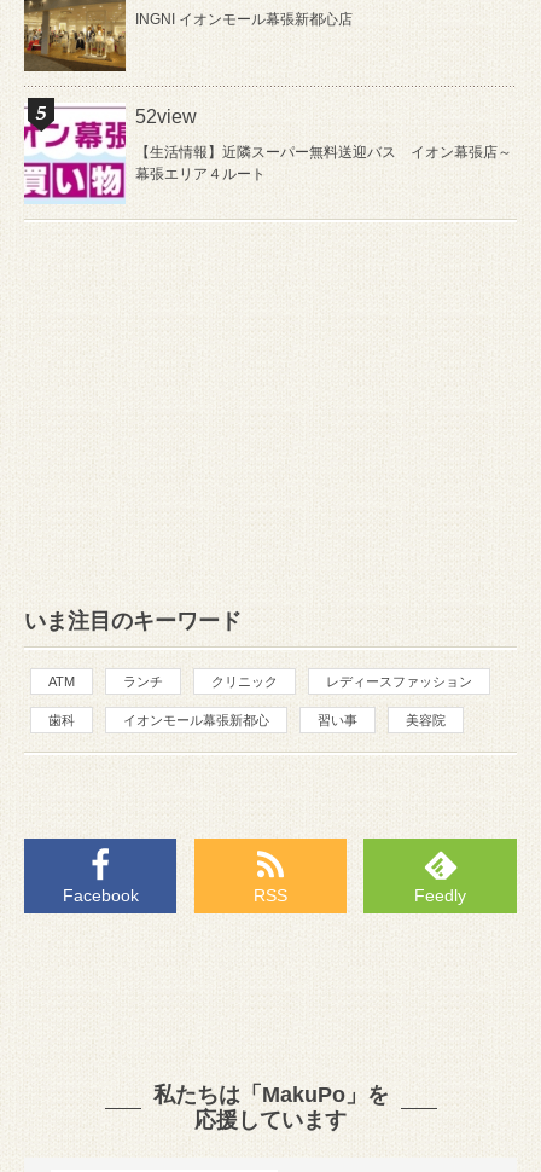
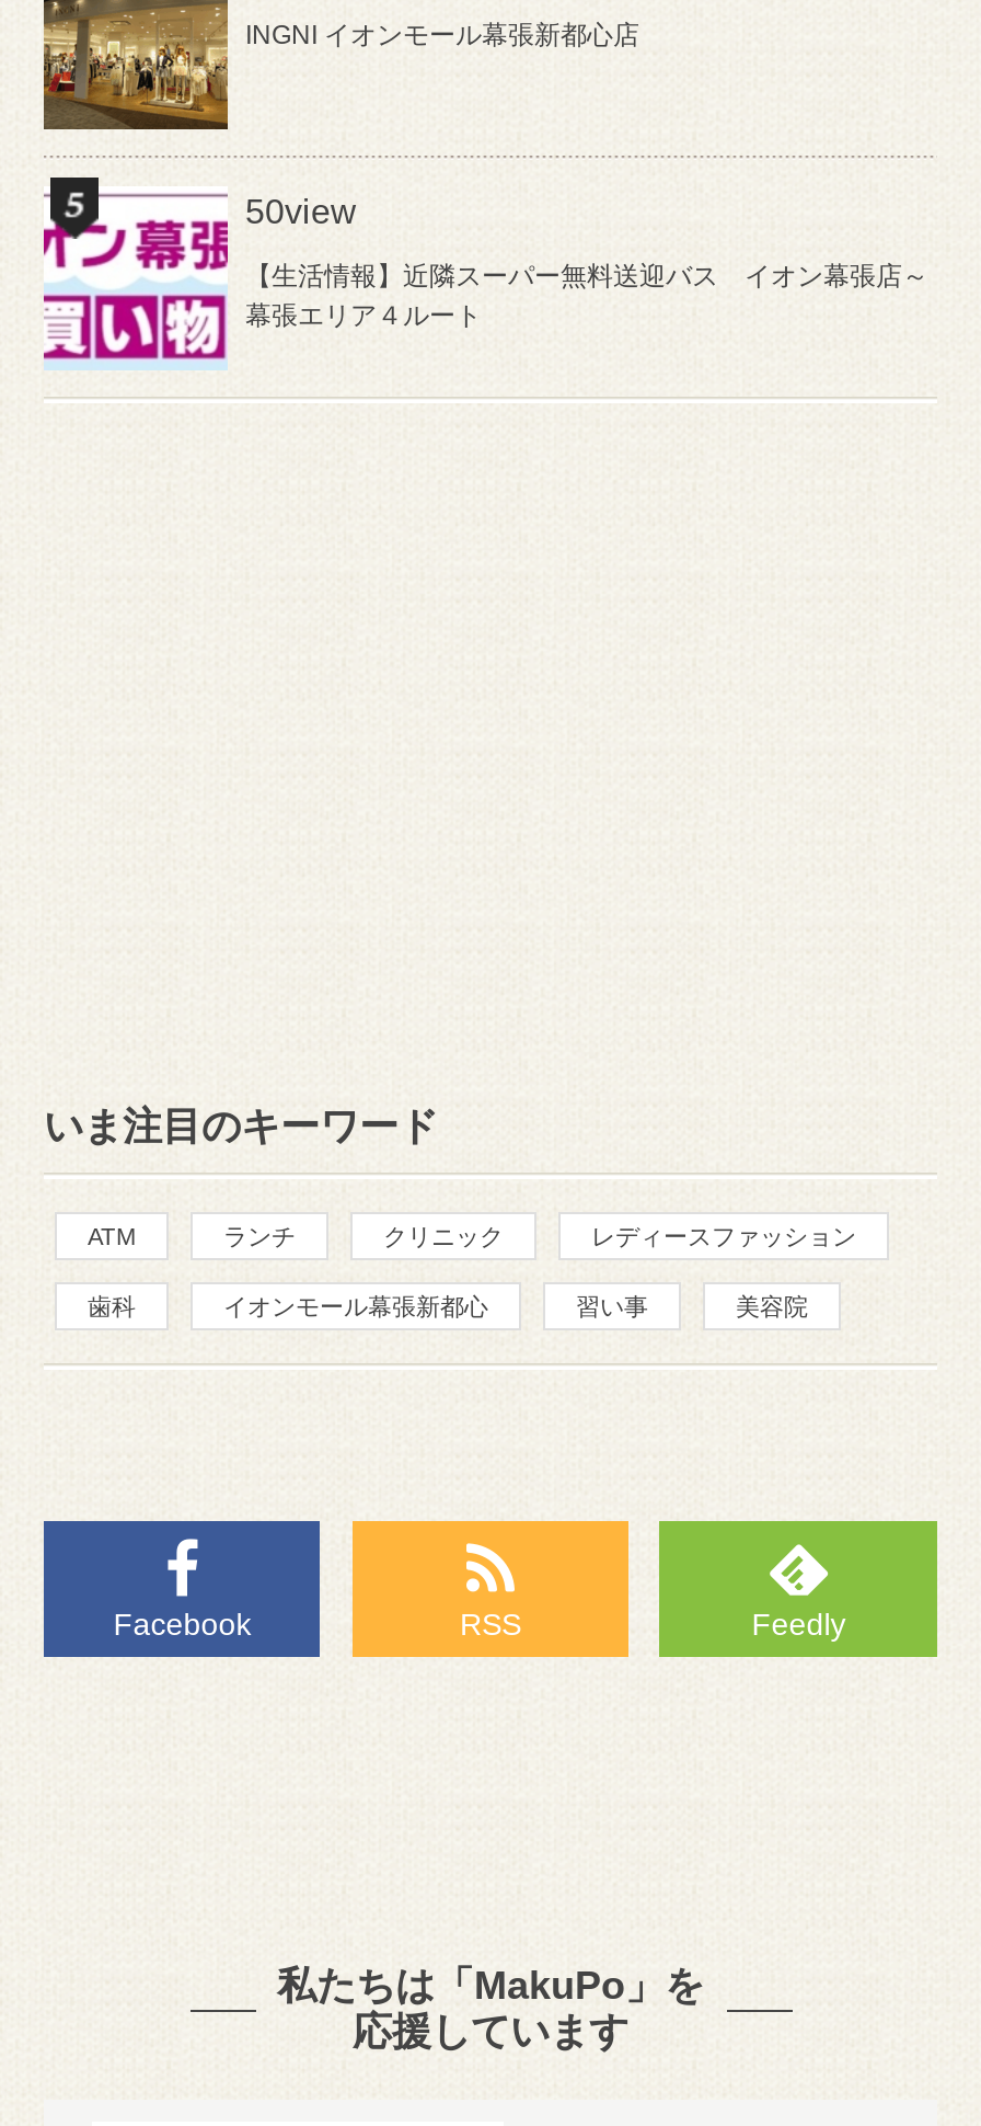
- 52view
+ 50view
